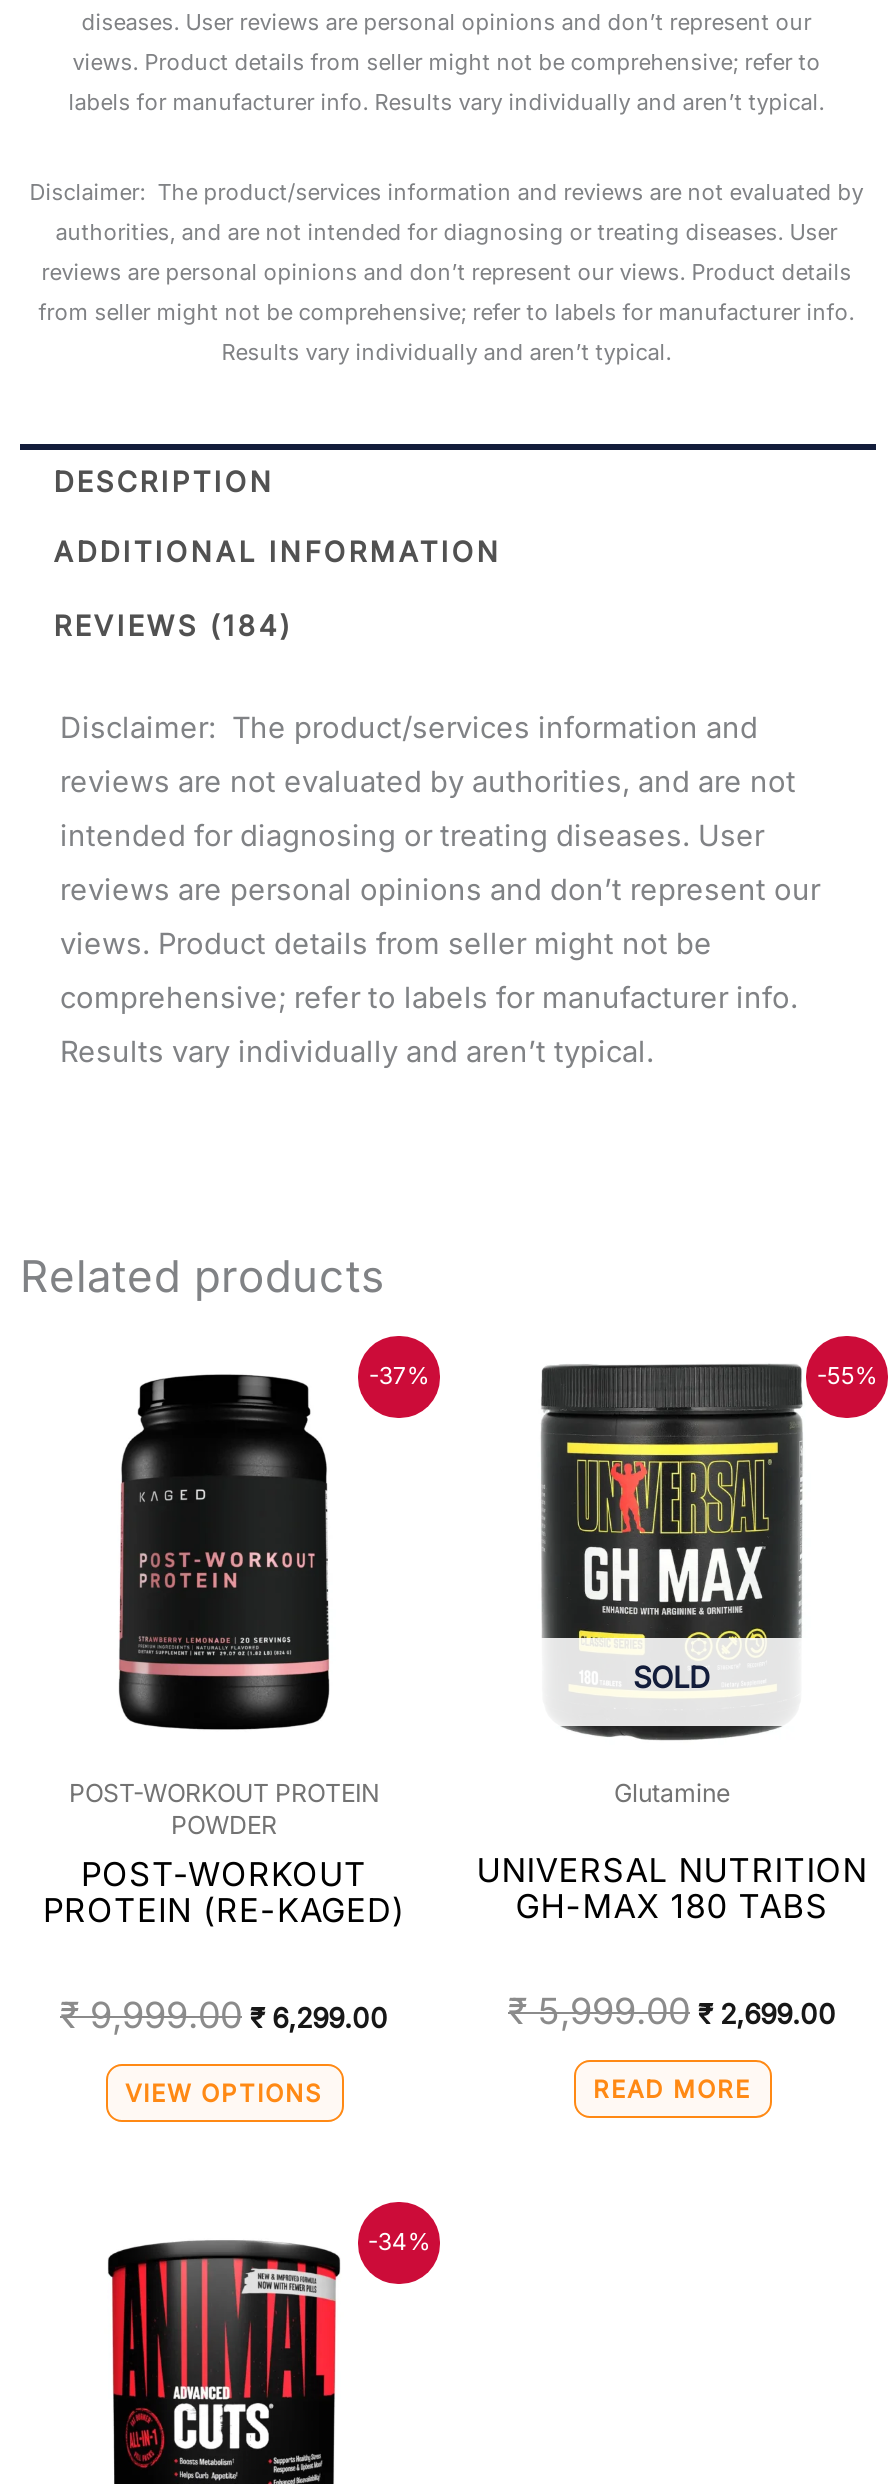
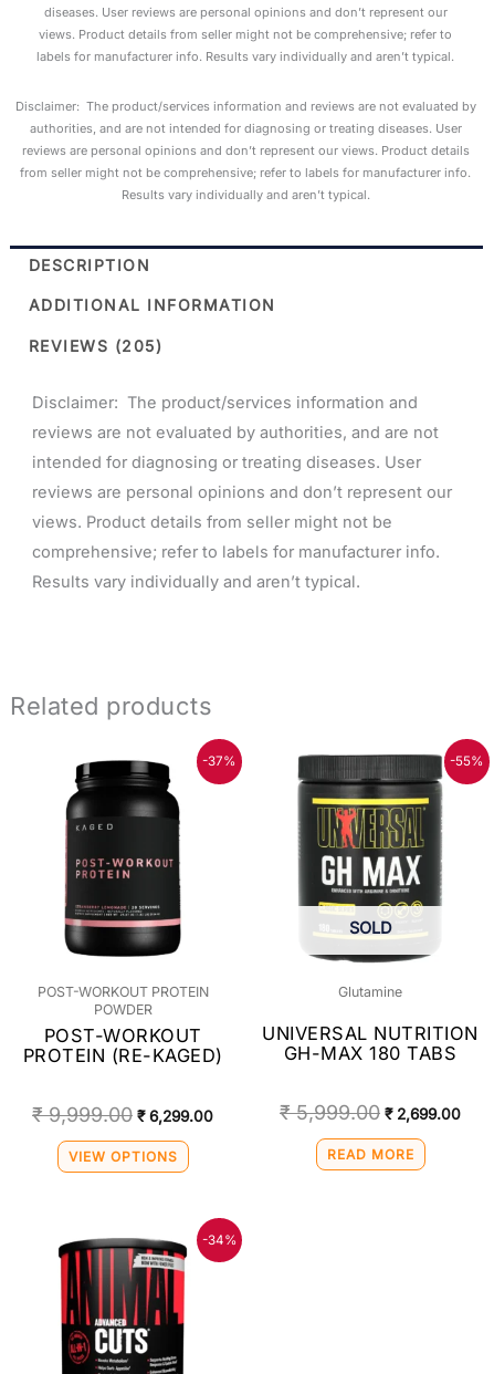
- REVIEWS (184)
+ REVIEWS (205)
